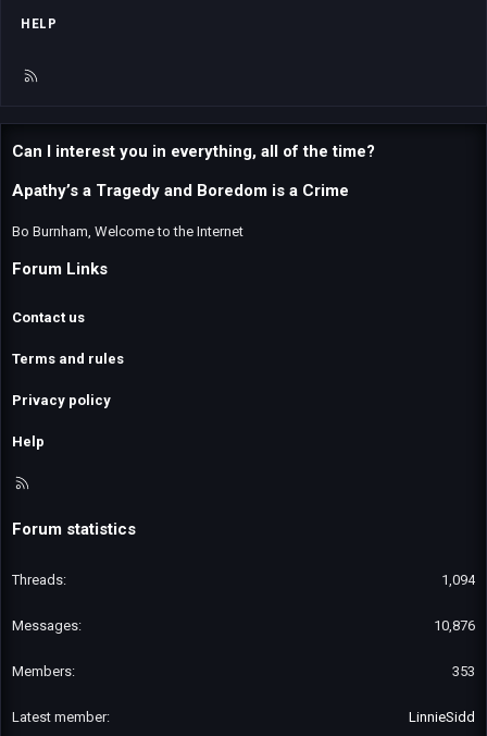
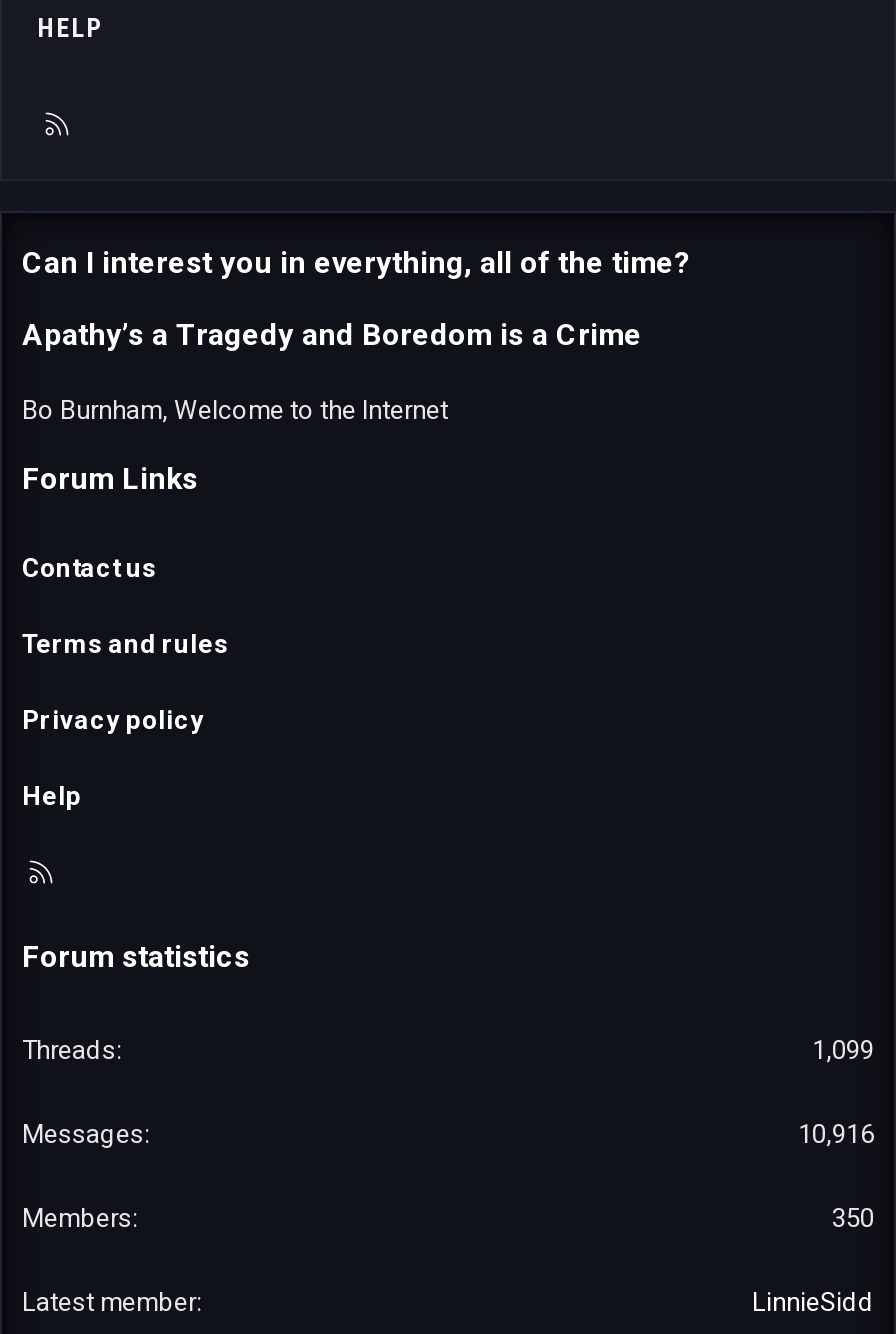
- 1,094
+ 1,099

- 10,876
+ 10,916

- 353
+ 350
